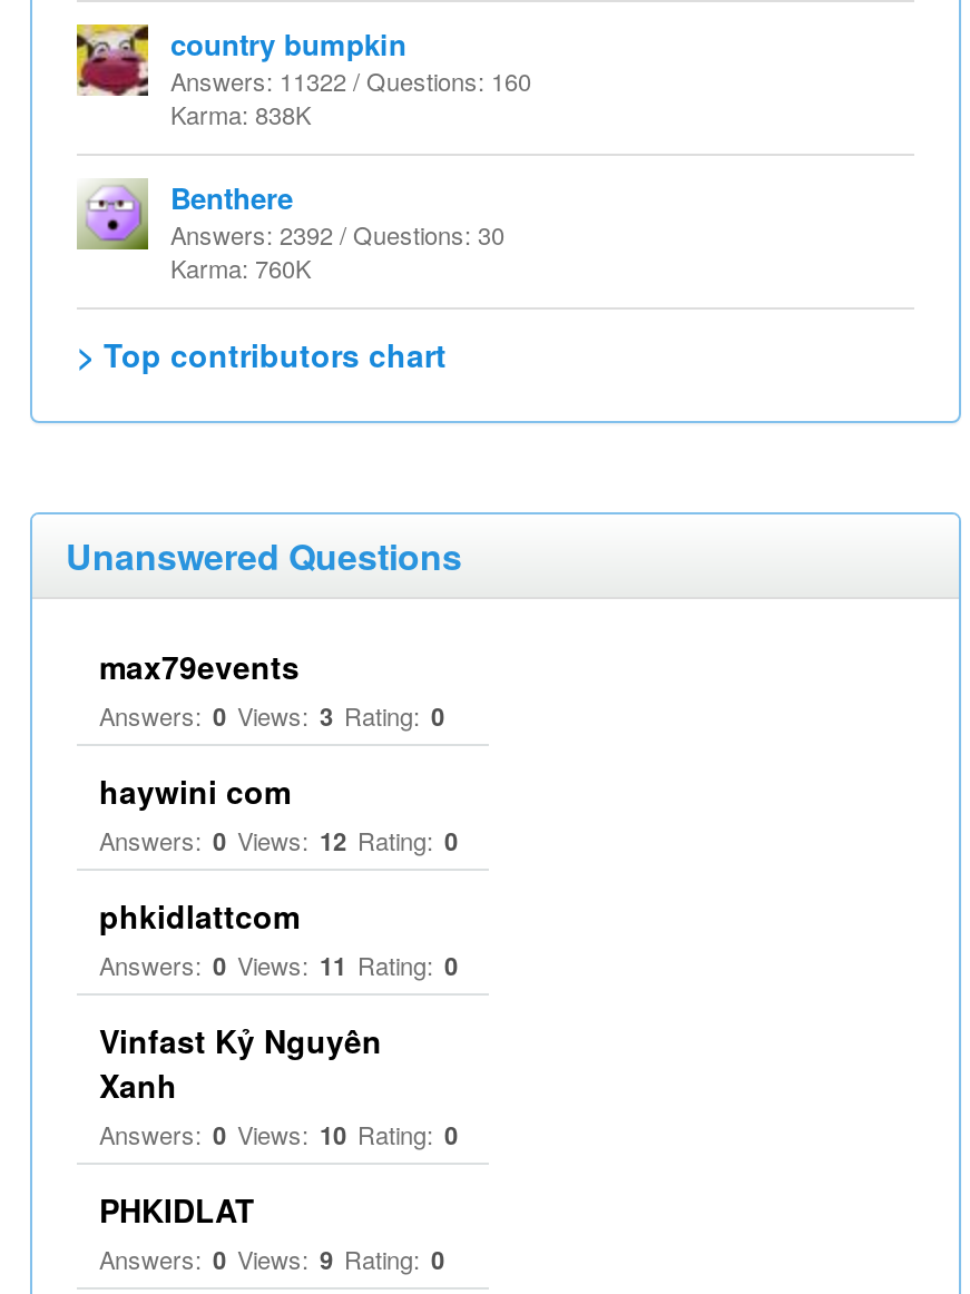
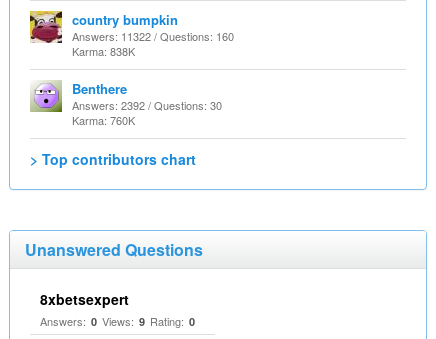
- max79events
- Answers: 0 Views: 3 Rating: 0
- haywini com
- Answers: 0 Views: 12 Rating: 0
- phkidlattcom
- Answers: 0 Views: 11 Rating: 0
- Vinfast Kỷ Nguyên
- Xanh
- Answers: 0 Views: 10 Rating: 0
- PHKIDLAT
+ 8xbetsexpert
